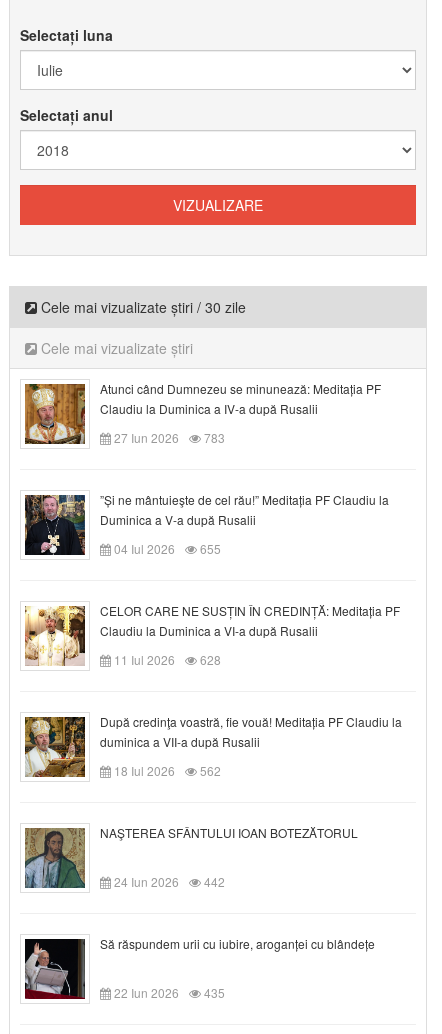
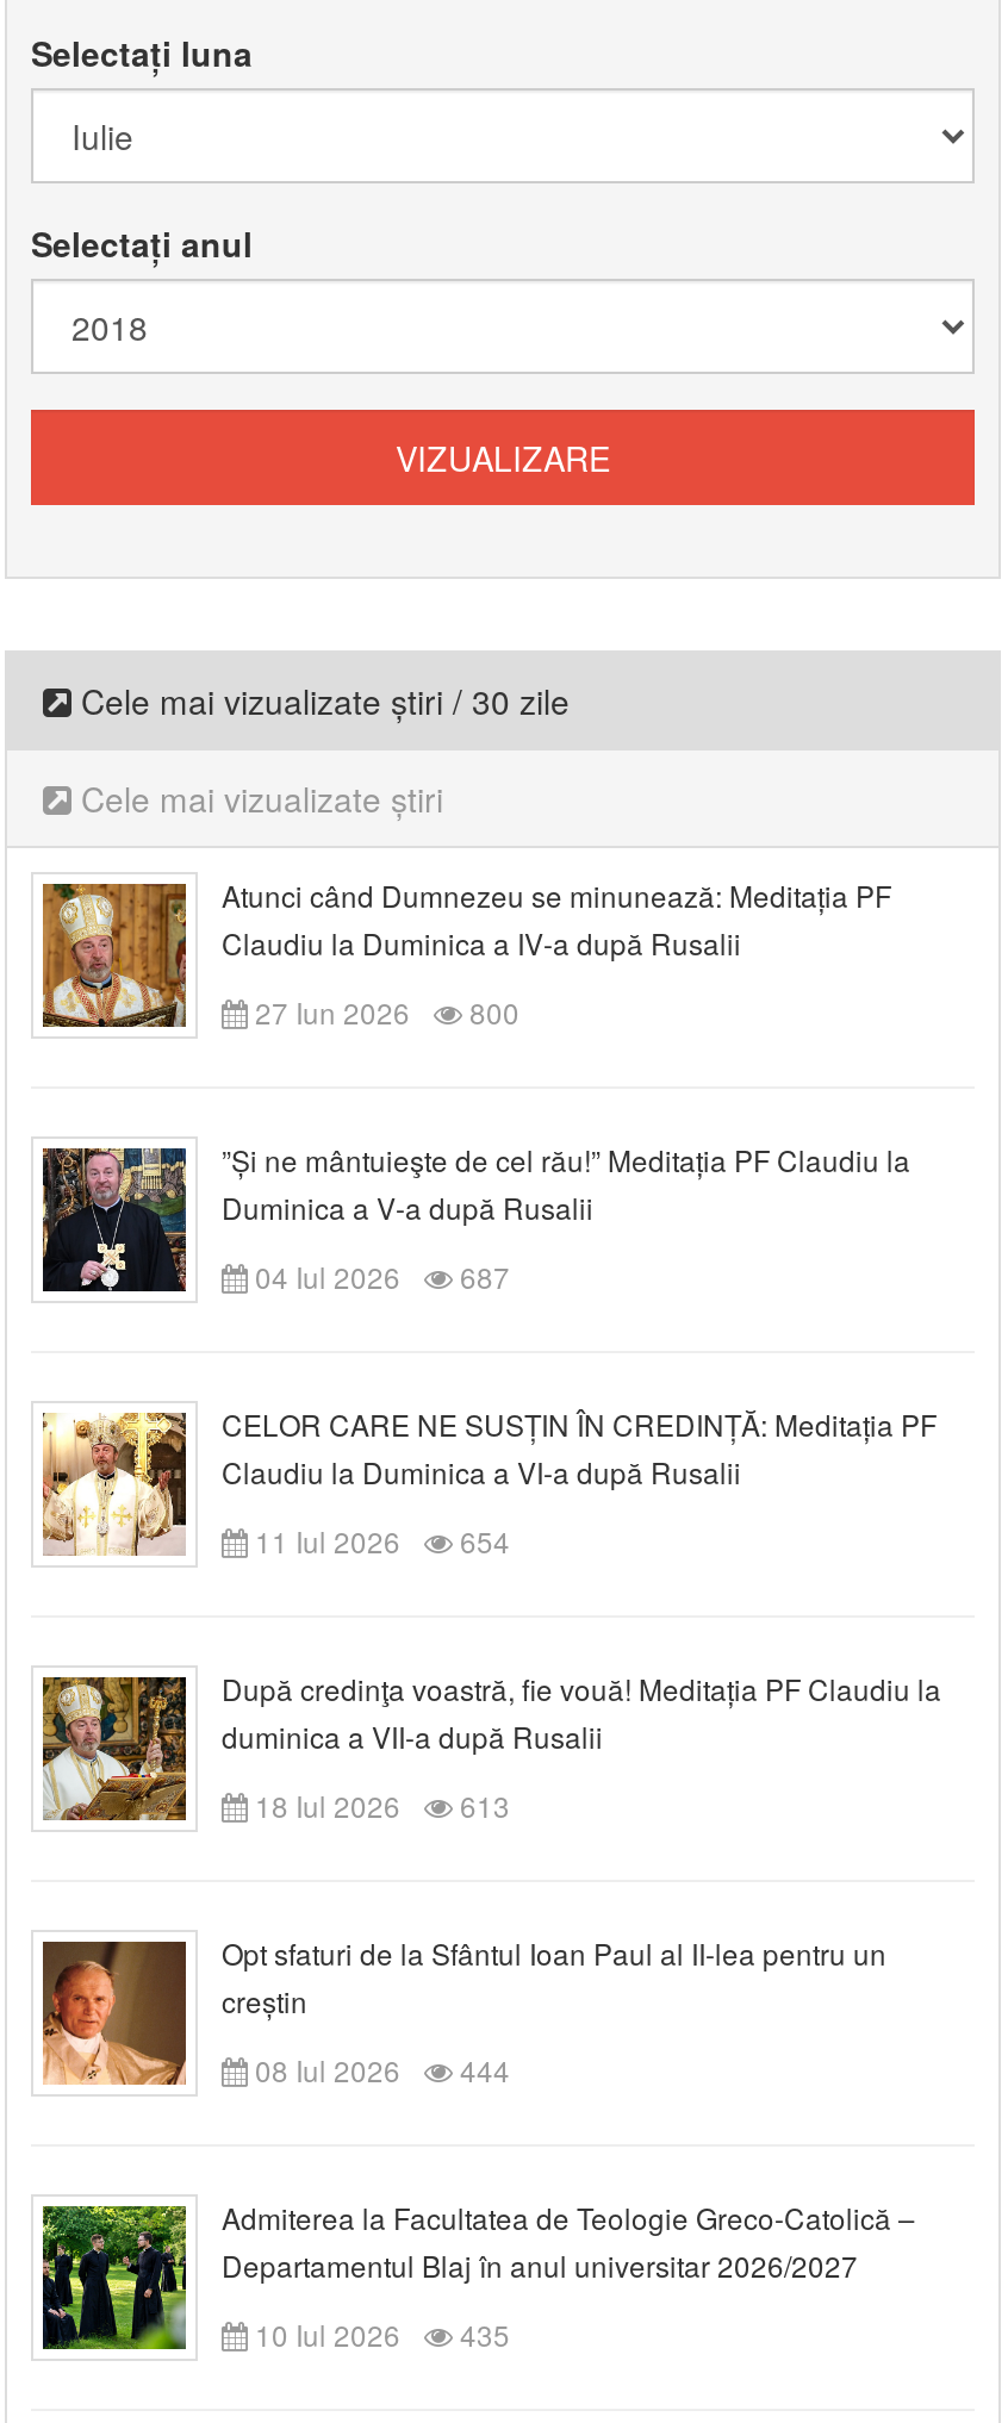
- 27 Iun 2026 783
+ 27 Iun 2026 800

- 04 Iul 2026 655
+ 04 Iul 2026 687

- 11 Iul 2026 628
+ 11 Iul 2026 654

- 18 Iul 2026 562
+ 18 Iul 2026 613

- [image]
- NAŞTEREA SFÂNTULUI IOAN BOTEZĂTORUL
+ [image]
+ Opt sfaturi de la Sfântul Ioan Paul al II-lea pentru un
+ creștin

- 24 Iun 2026
- 442
+ 08 Iul 2026
+ 444

- [image]
- Să răspundem urii cu iubire, aroganței cu blândețe
+ [image]
+ Admiterea la Facultatea de Teologie Greco-Catolică –
+ Departamentul Blaj în anul universitar 2026/2027

- 22 Iun 2026 435
+ 10 Iul 2026 435
